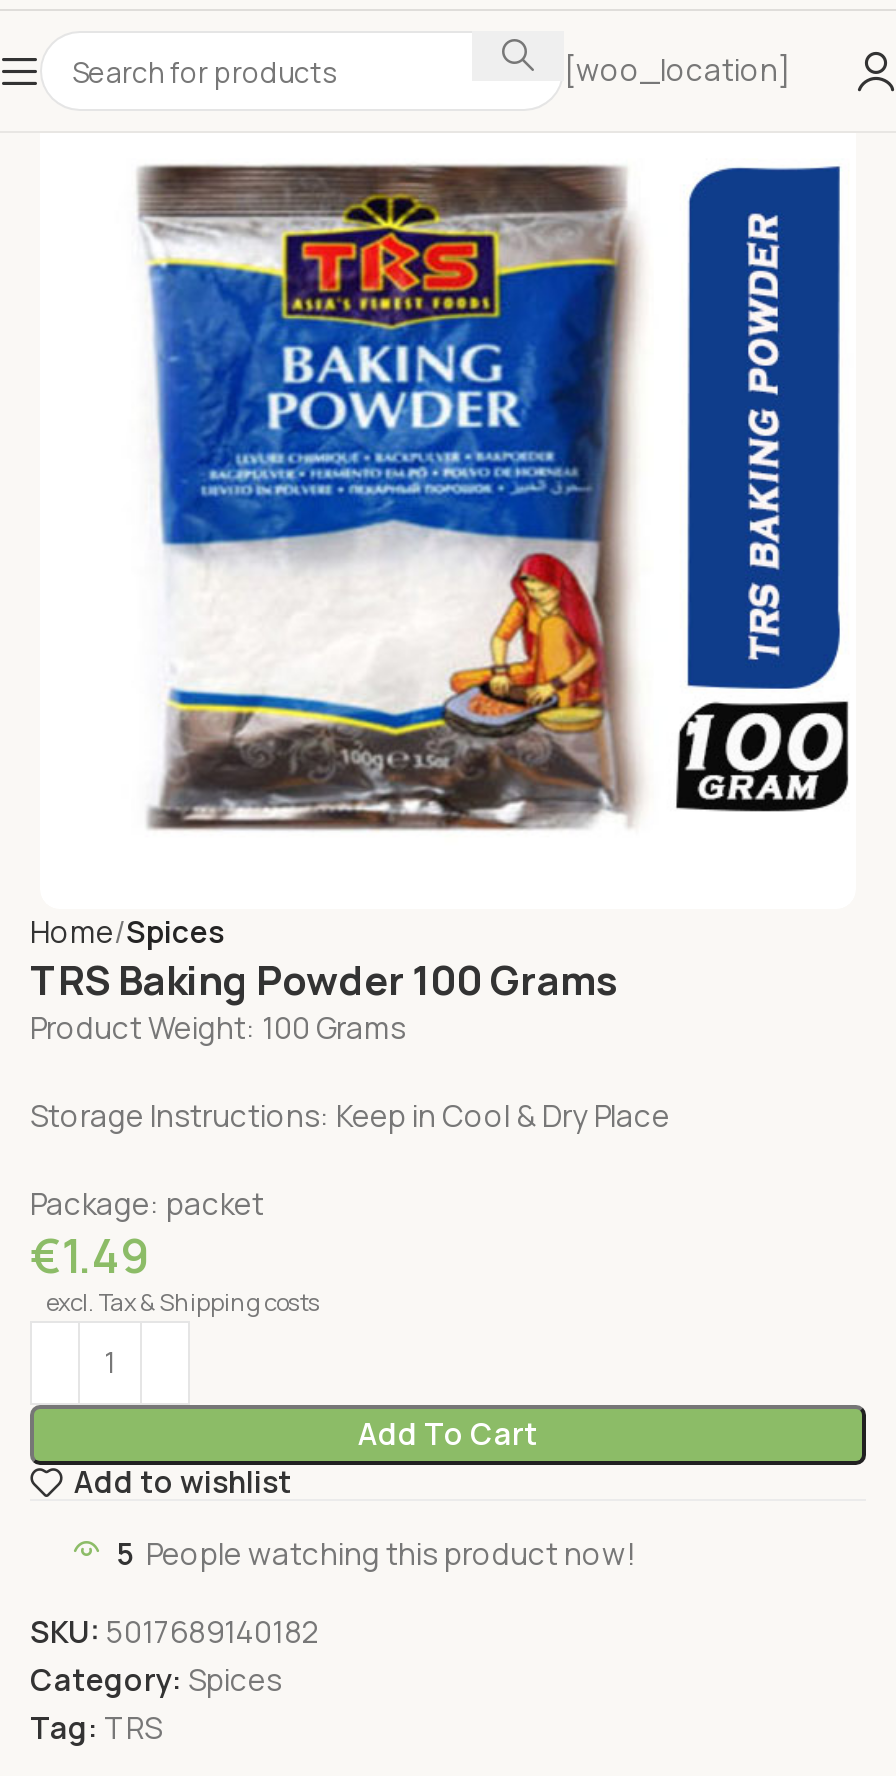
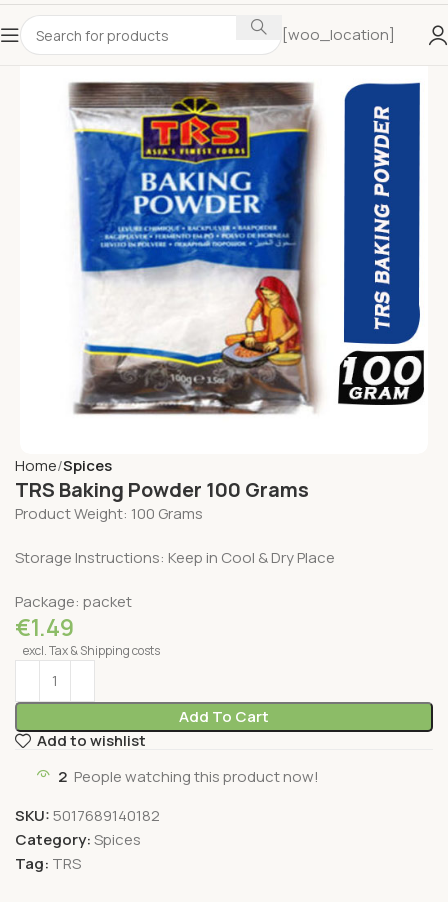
- 5 People watching this product now!
+ 2 People watching this product now!
